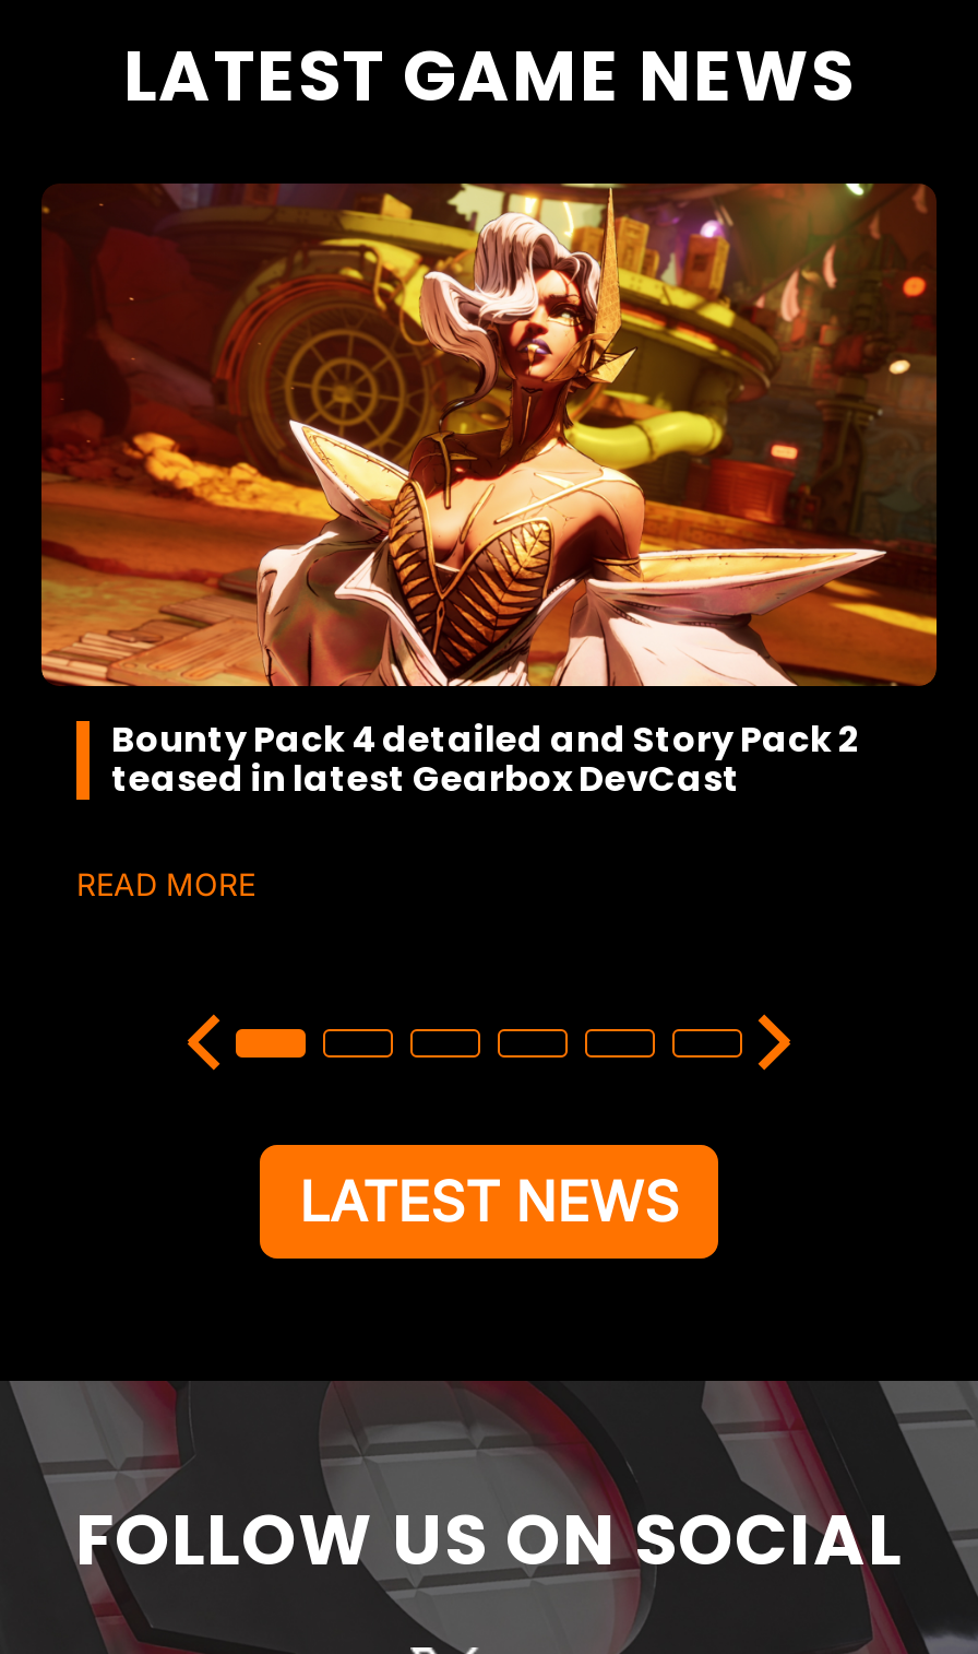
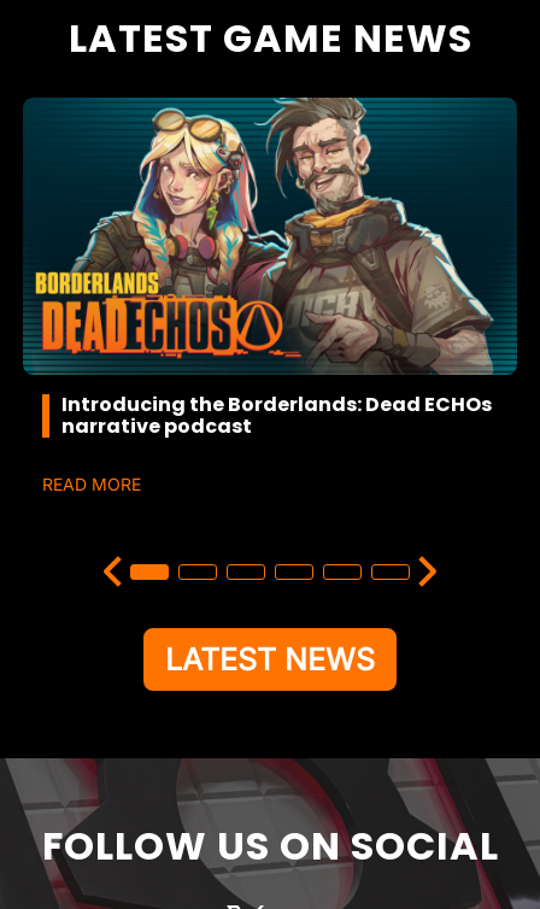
- [image]
- Bounty Pack 4 detailed and Story Pack 2
- teased in latest Gearbox DevCast
+ [image]
+ Introducing the Borderlands: Dead ECHOs
+ narrative podcast
